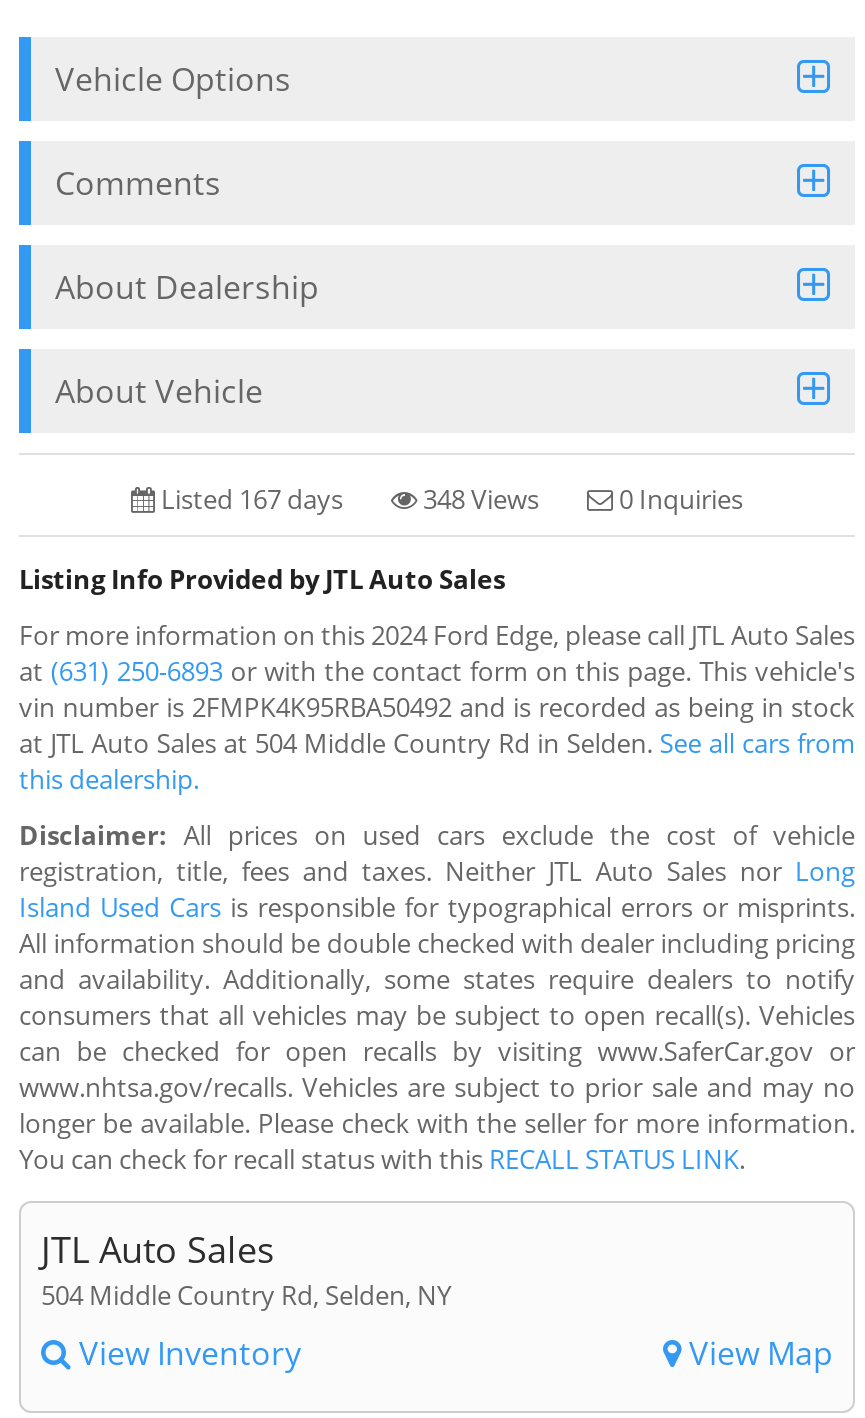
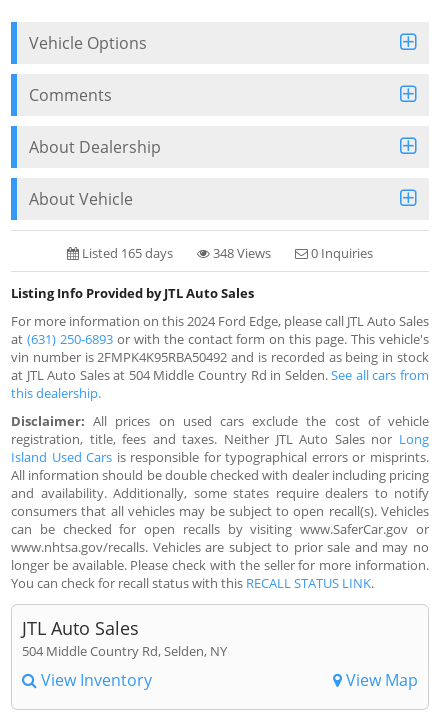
- Listed 167 days
+ Listed 165 days
